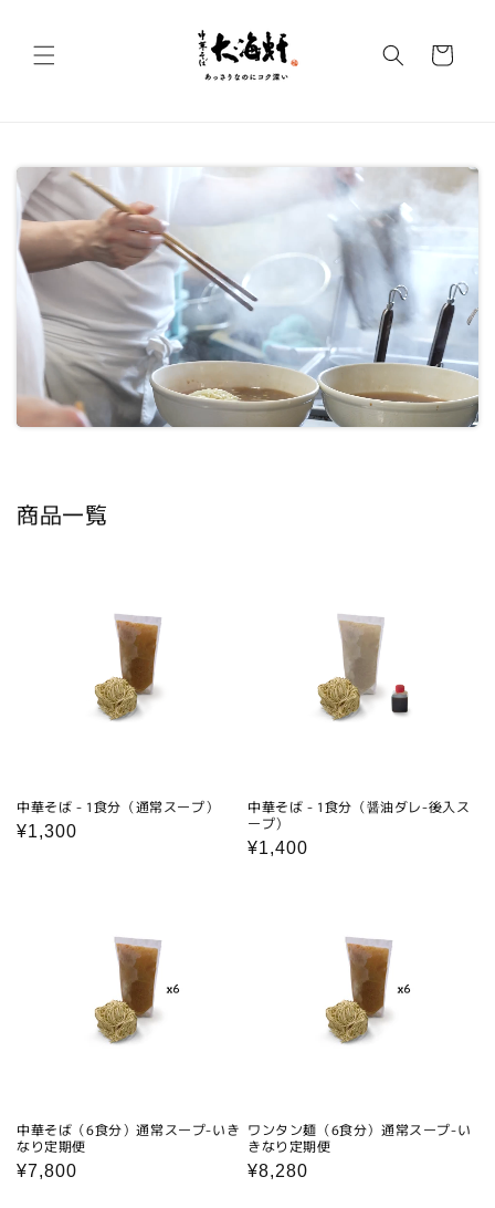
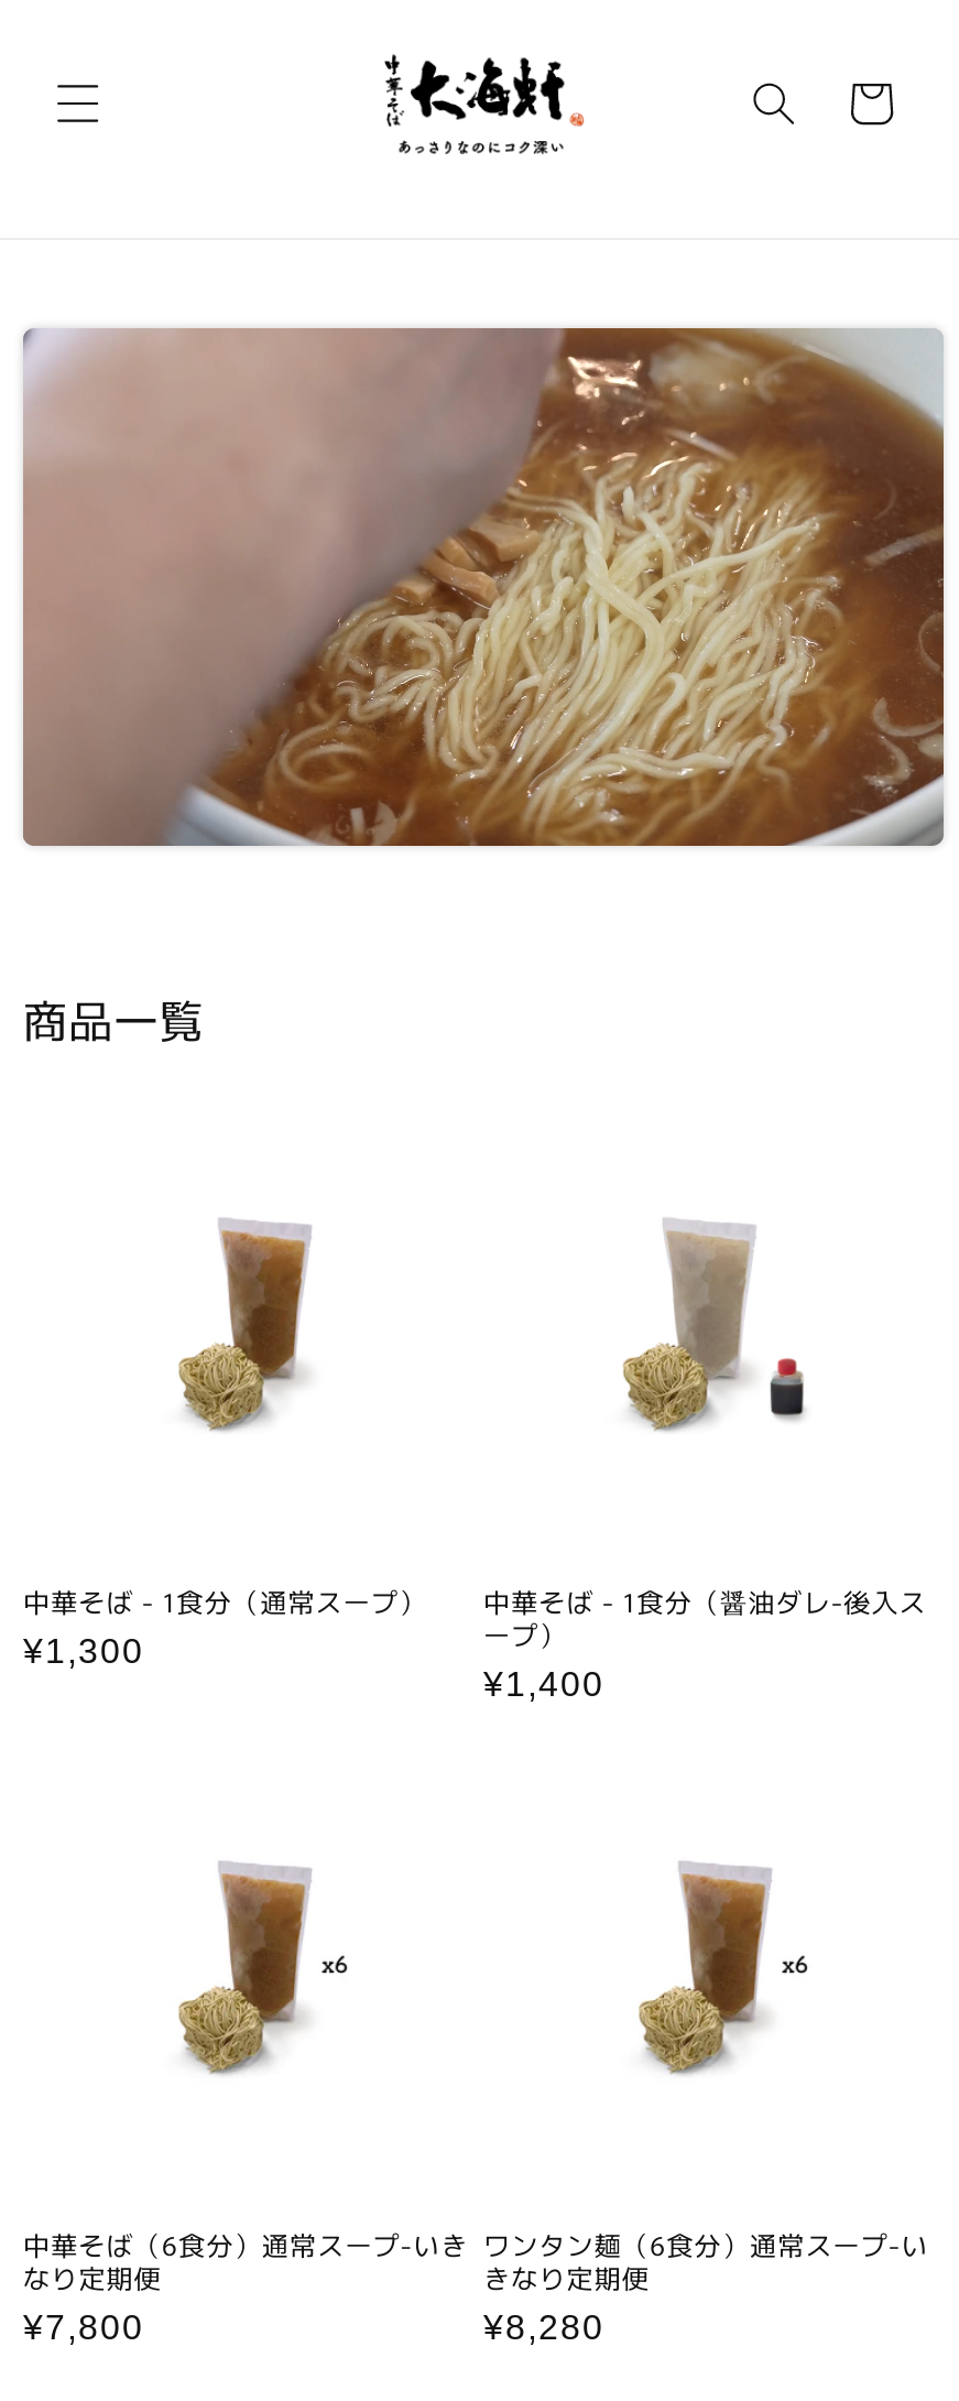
- [image]
+ [image]
